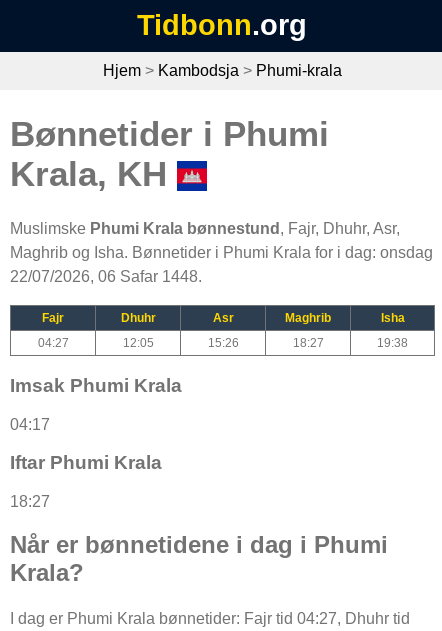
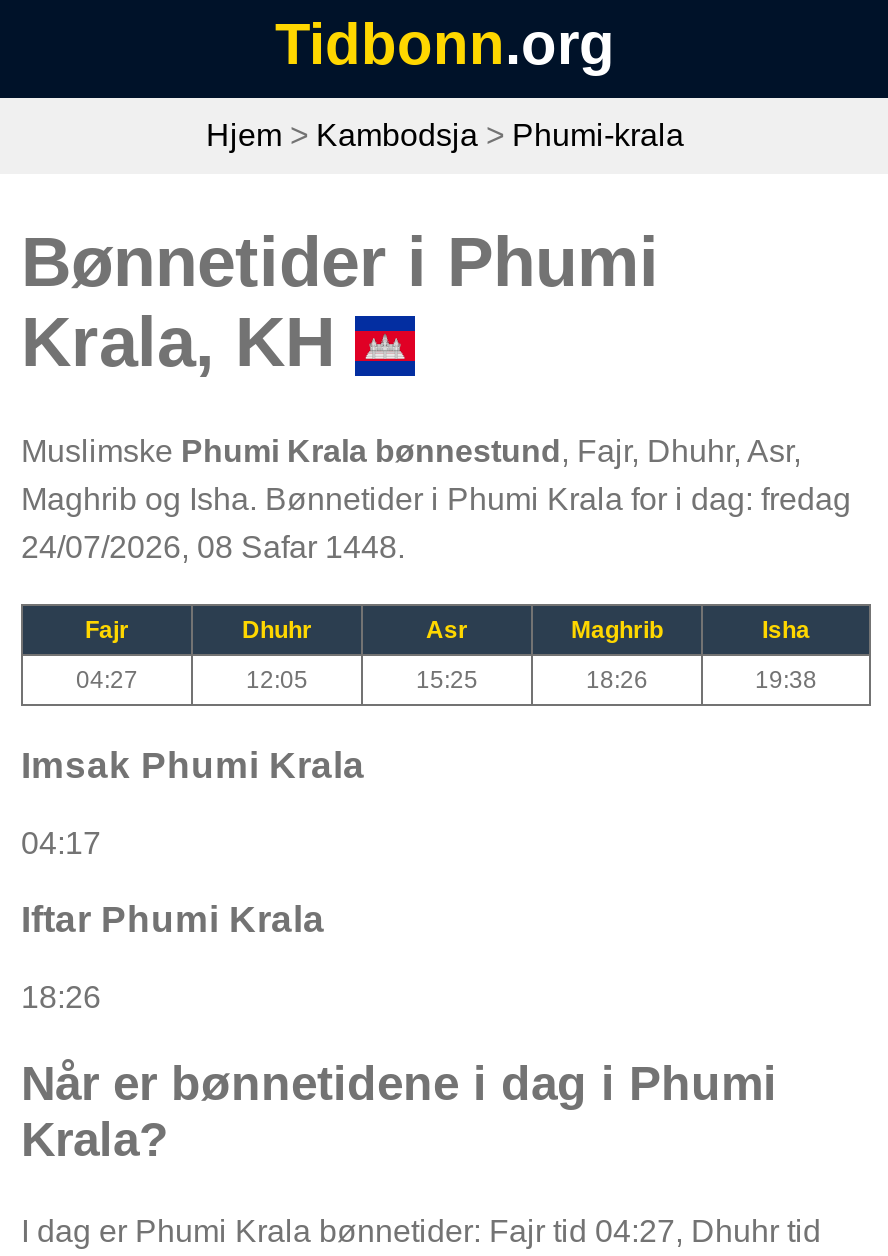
- Maghrib og Isha. Bønnetider i Phumi Krala for i dag: onsdag
+ Maghrib og Isha. Bønnetider i Phumi Krala for i dag: fredag

- 22/07/2026, 06 Safar 1448.
+ 24/07/2026, 08 Safar 1448.

- 15:26
+ 15:25

- 18:27
+ 18:26

- 18:27
+ 18:26
